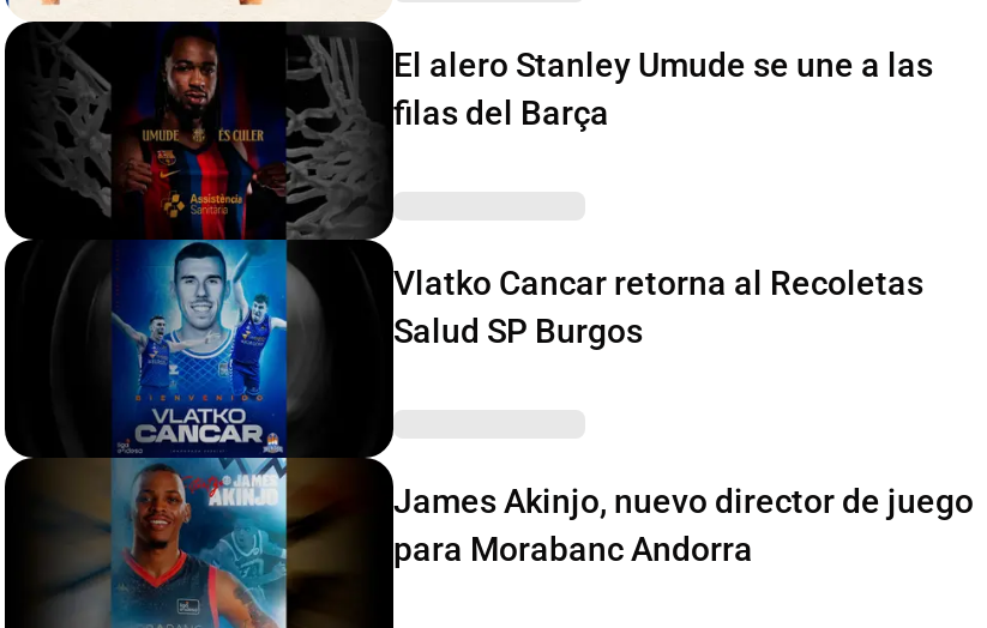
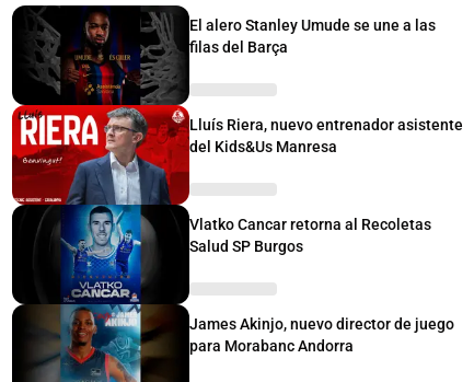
+ [image]
+ Lluís Riera, nuevo entrenador asistente
+ del Kids&Us Manresa
